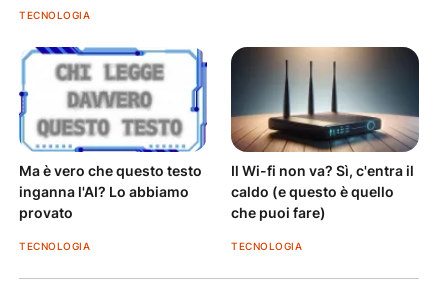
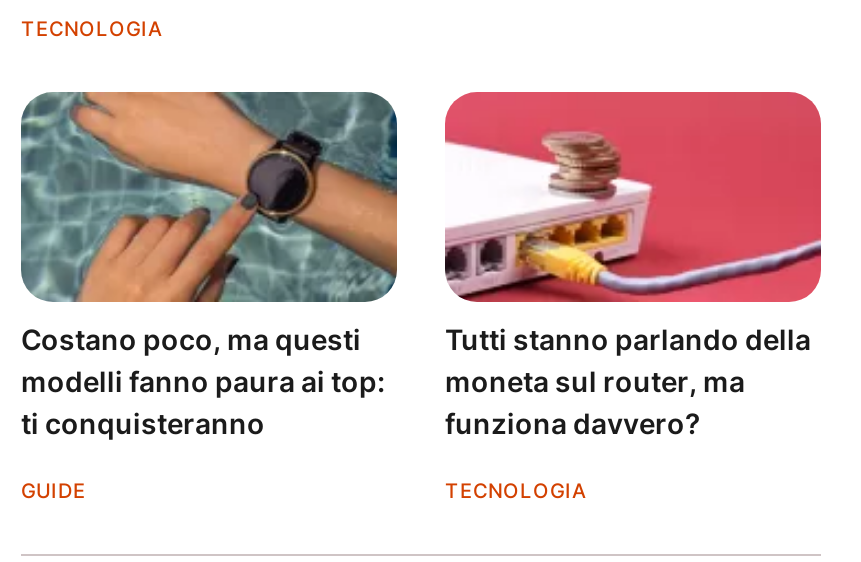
- [image]
- Ma è vero che questo testo
- inganna l'AI? Lo abbiamo
- provato
+ [image]
+ Costano poco, ma questi
+ modelli fanno paura ai top:
+ ti conquisteranno

- [image]
- Il Wi-fi non va? Sì, c'entra il
- caldo (e questo è quello
- che puoi fare)
+ [image]
+ Tutti stanno parlando della
+ moneta sul router, ma
+ funziona davvero?

- TECNOLOGIA
+ GUIDE
